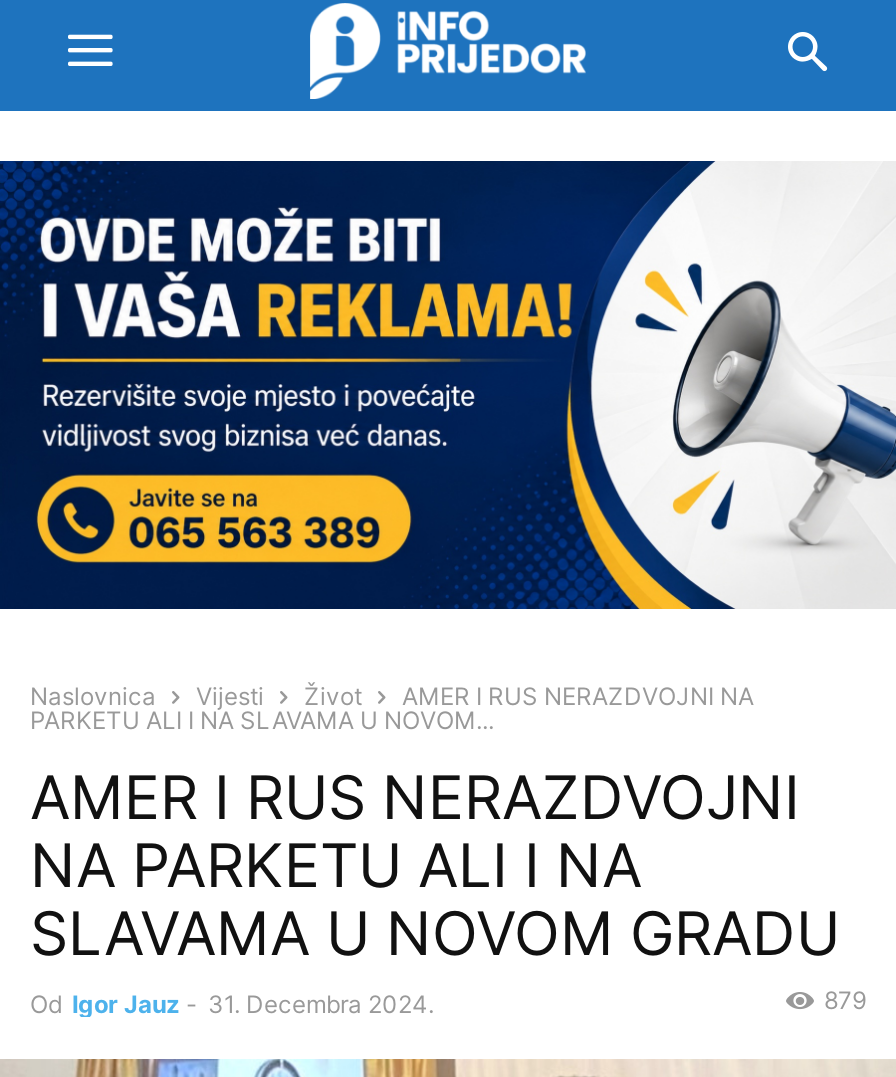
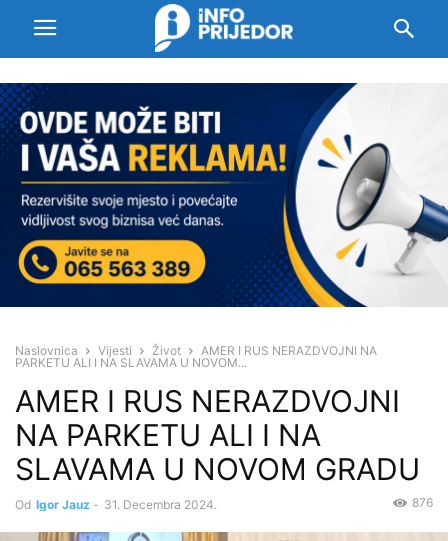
- 879
+ 876
